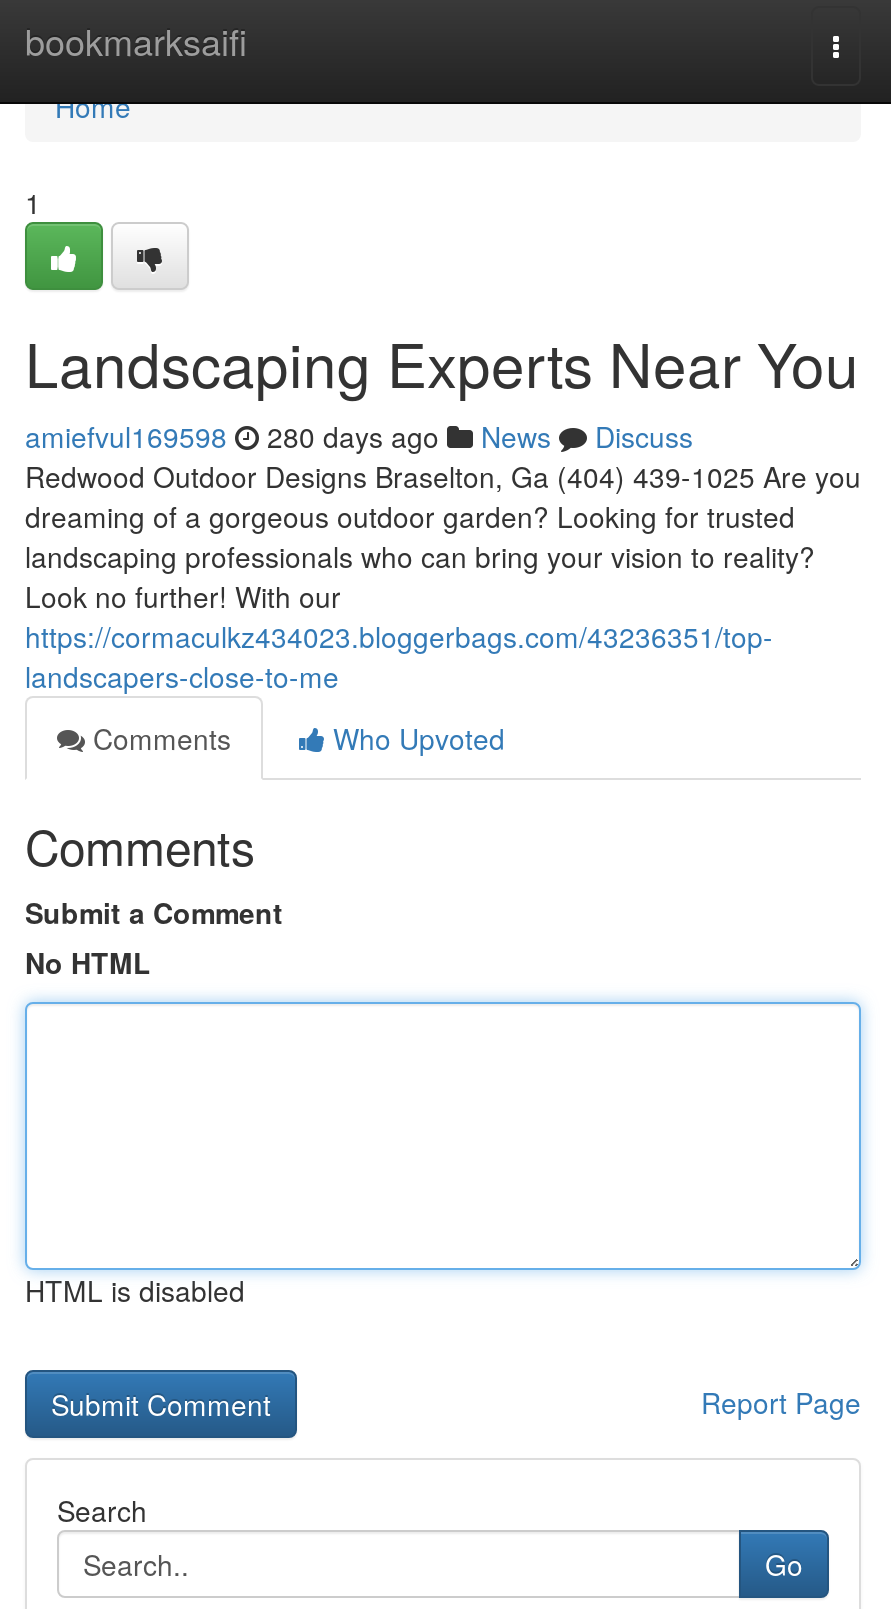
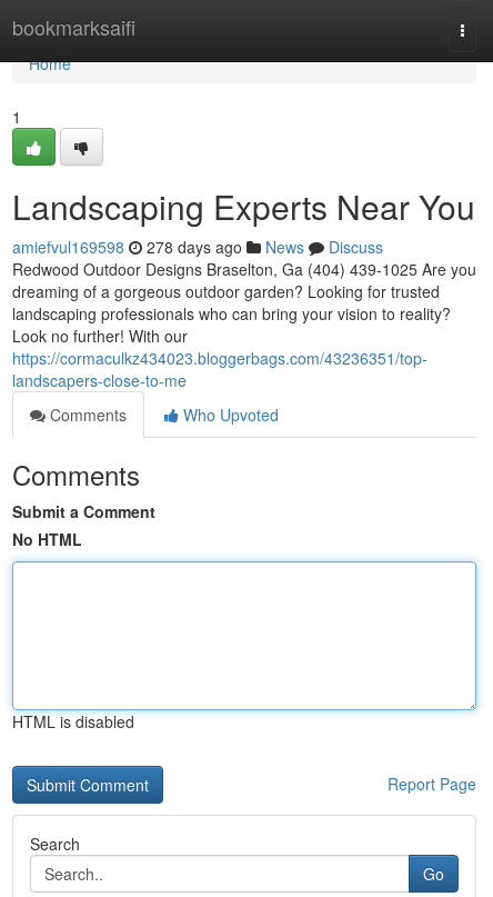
- amiefvul169598 280 days ago News Discuss
+ amiefvul169598 278 days ago News Discuss
